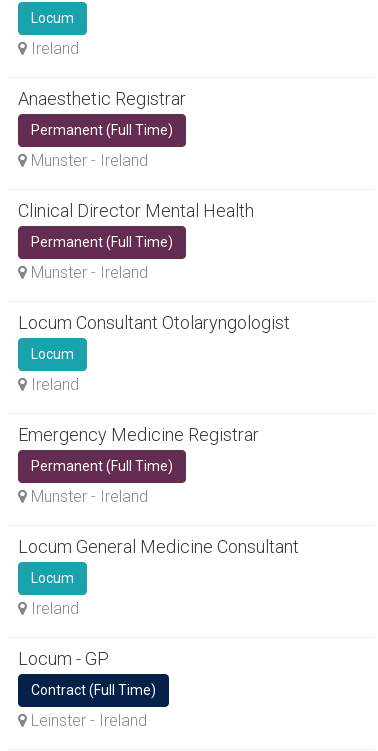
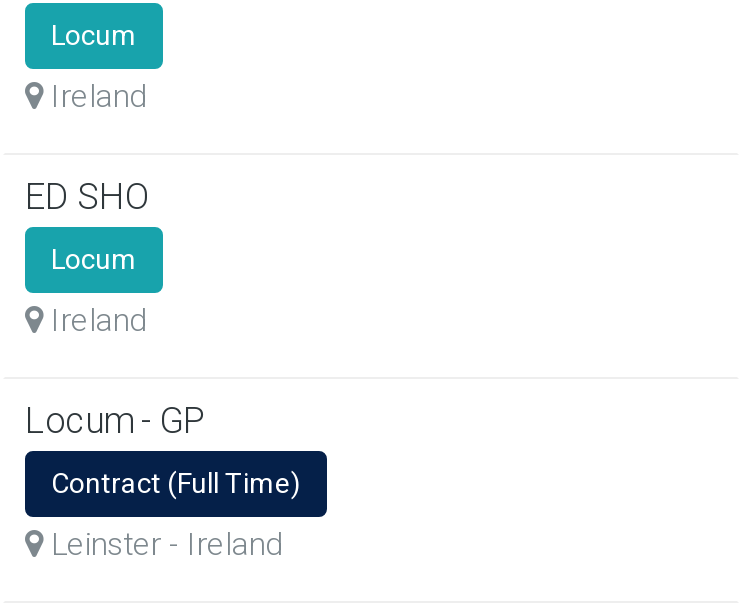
- Anaesthetic Registrar
- Permanent (Full Time)
- Munster - Ireland
- Clinical Director Mental Health
- Permanent (Full Time)
- Munster - Ireland
- Locum Consultant Otolaryngologist
- Locum
- Ireland
- Emergency Medicine Registrar
- Permanent (Full Time)
- Munster - Ireland
- Locum General Medicine Consultant
+ ED SHO
